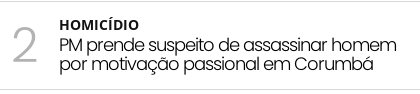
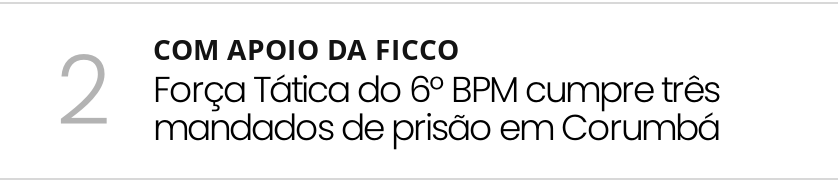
- HOMICÍDIO
- PM prende suspeito de assassinar homem
- por motivação passional em Corumbá
+ COM APOIO DA FICCO
+ Força Tática do 6º BPM cumpre três
+ mandados de prisão em Corumbá
